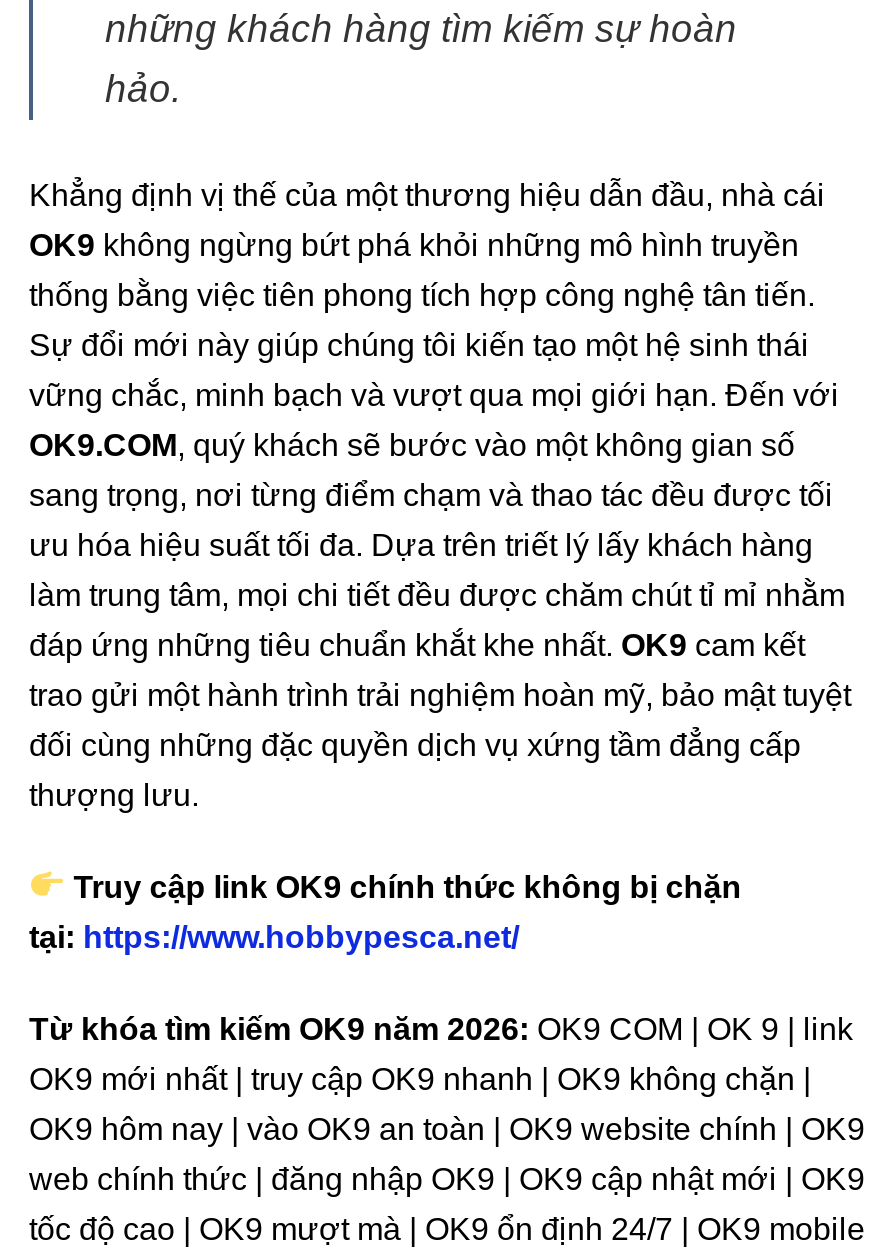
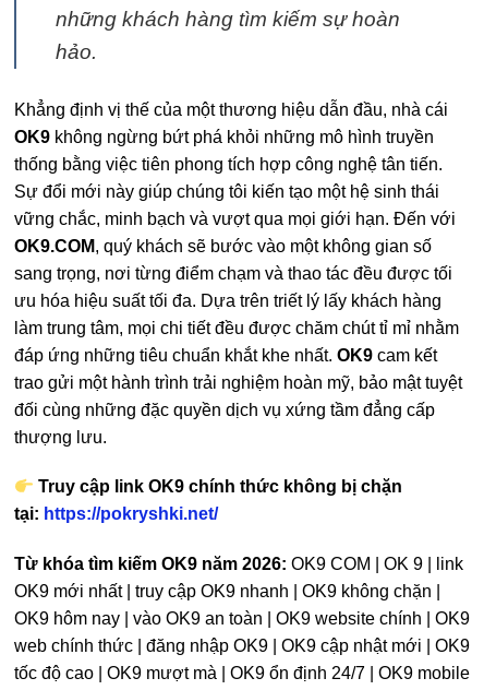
- tại: https://www.hobbypesca.net/
+ tại: https://pokryshki.net/
